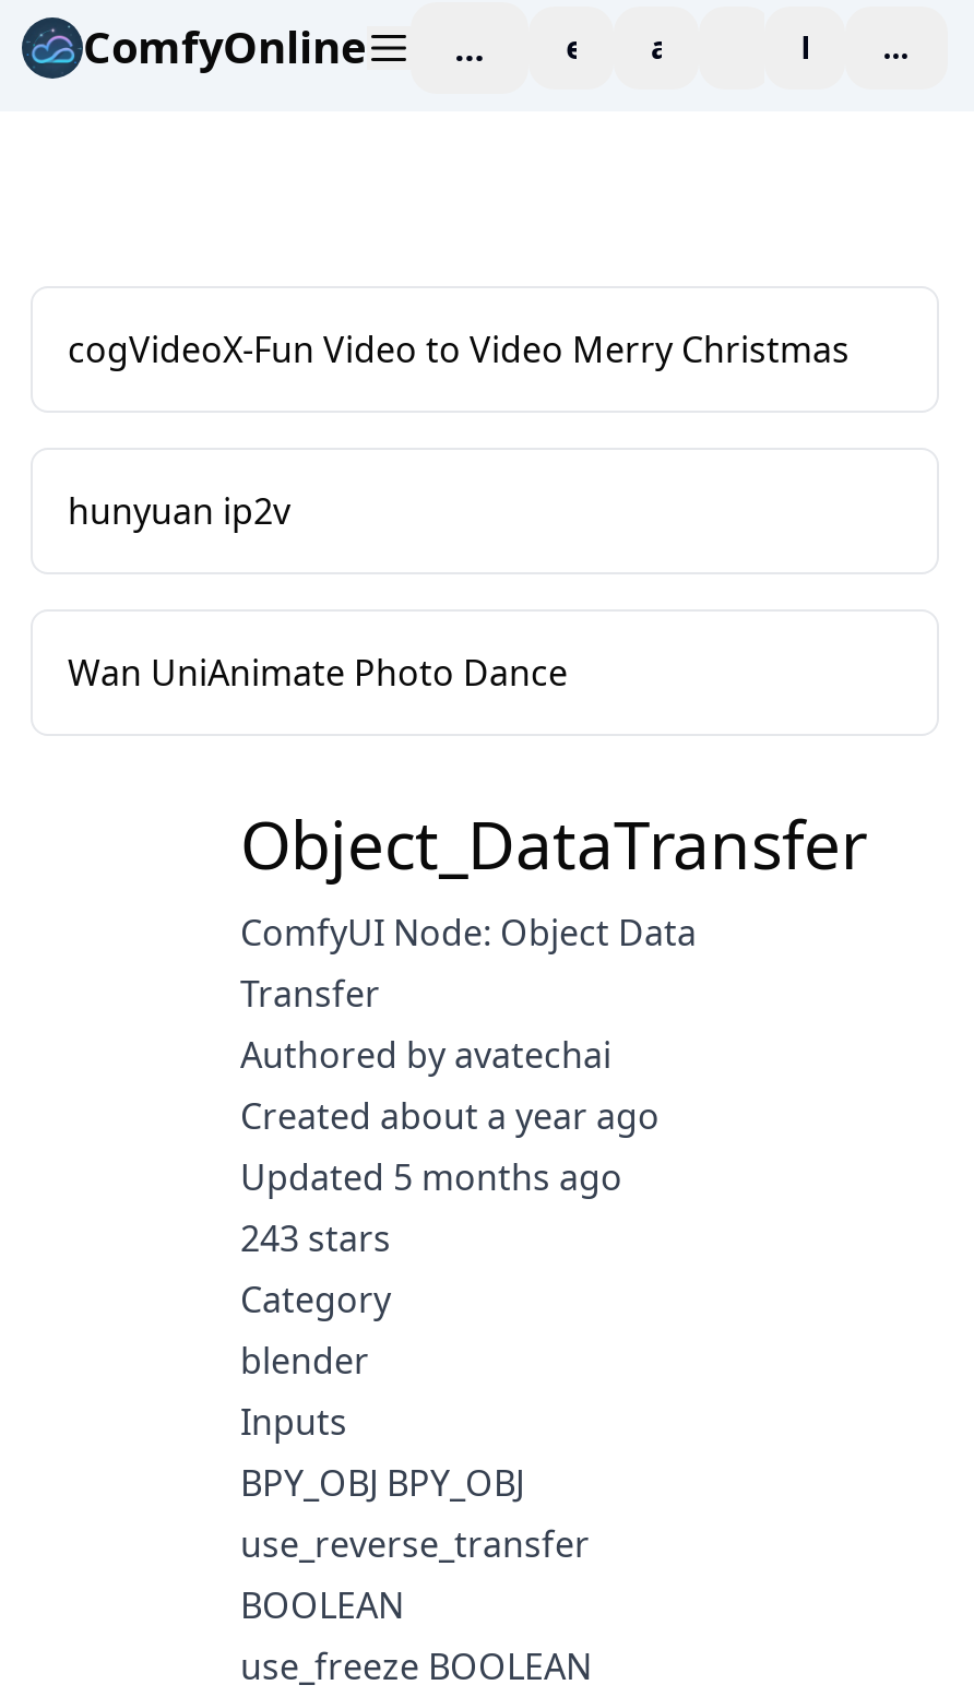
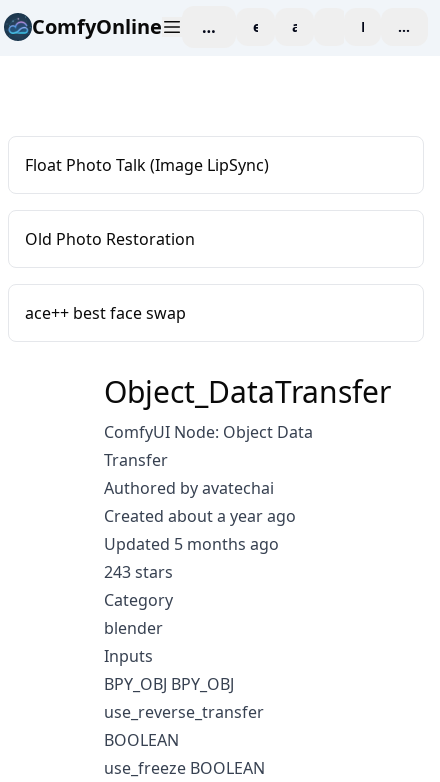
- cogVideoX-Fun Video to Video Merry Christmas
+ Float Photo Talk (Image LipSync)

- hunyuan ip2v
+ Old Photo Restoration

- Wan UniAnimate Photo Dance
+ ace++ best face swap
